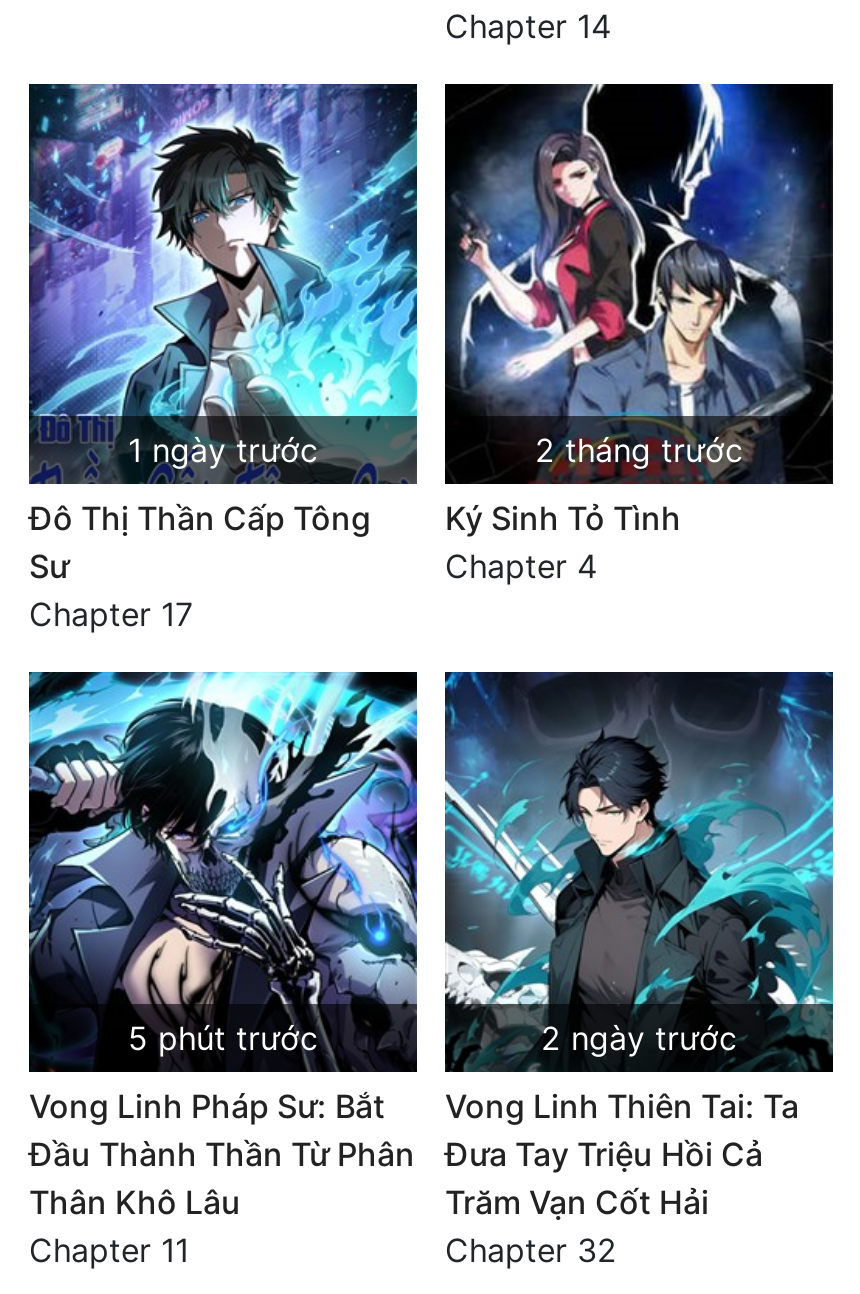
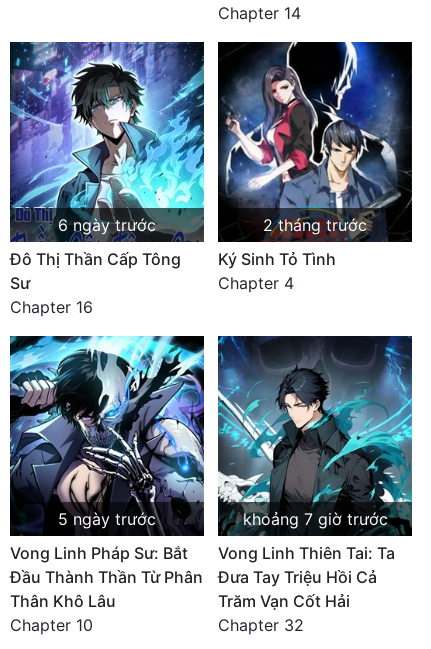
- 1 ngày trước
+ 6 ngày trước

- Chapter 17
+ Chapter 16

- 5 phút trước
+ 5 ngày trước

- 2 ngày trước
+ khoảng 7 giờ trước

- Chapter 11
+ Chapter 10
